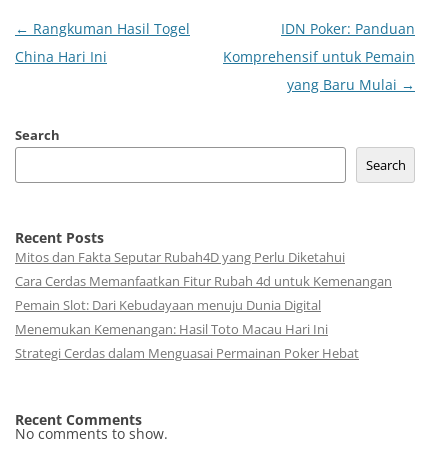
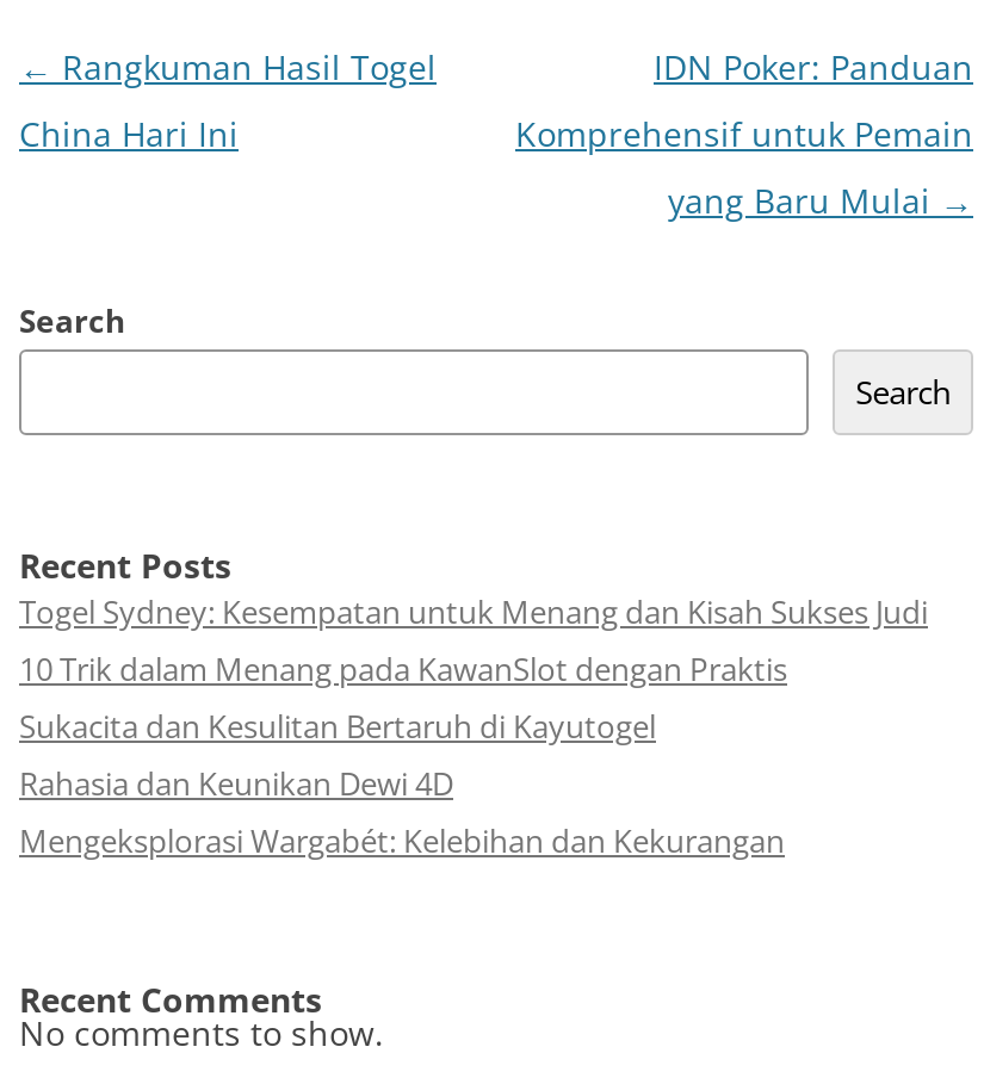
- Mitos dan Fakta Seputar Rubah4D yang Perlu Diketahui
- Cara Cerdas Memanfaatkan Fitur Rubah 4d untuk Kemenangan
- Pemain Slot: Dari Kebudayaan menuju Dunia Digital
- Menemukan Kemenangan: Hasil Toto Macau Hari Ini
- Strategi Cerdas dalam Menguasai Permainan Poker Hebat
+ Togel Sydney: Kesempatan untuk Menang dan Kisah Sukses Judi
+ 10 Trik dalam Menang pada KawanSlot dengan Praktis
+ Sukacita dan Kesulitan Bertaruh di Kayutogel
+ Rahasia dan Keunikan Dewi 4D
+ Mengeksplorasi Wargabét: Kelebihan dan Kekurangan
